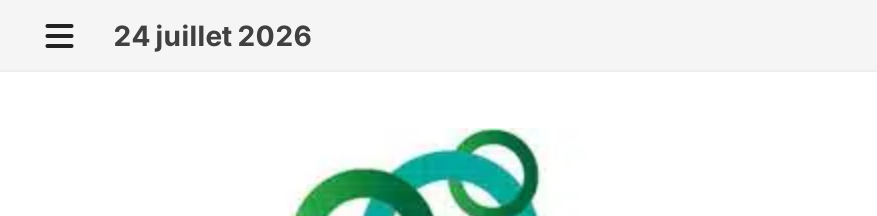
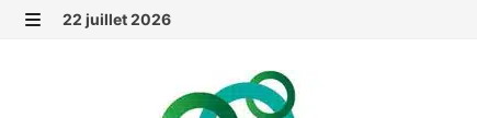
- 24 juillet 2026
+ 22 juillet 2026
